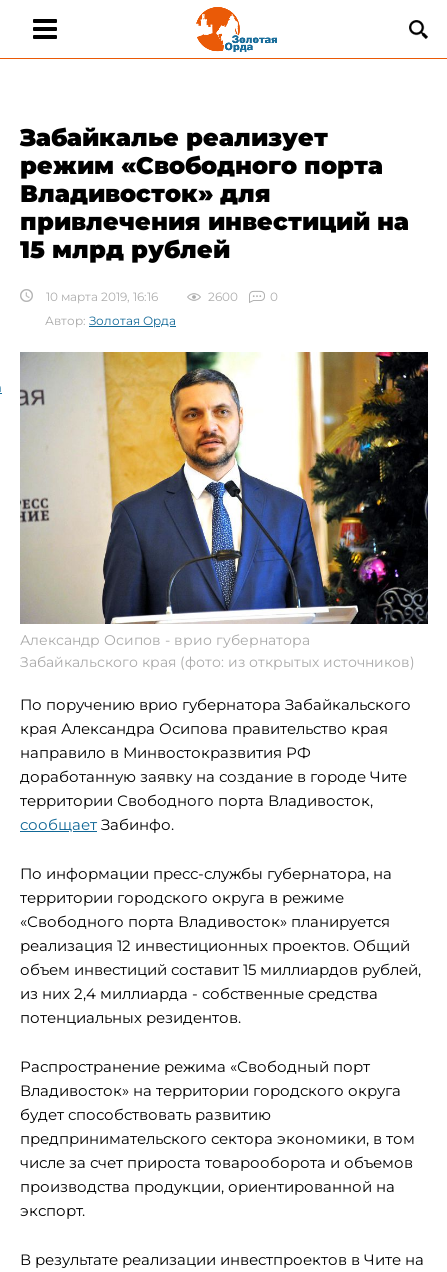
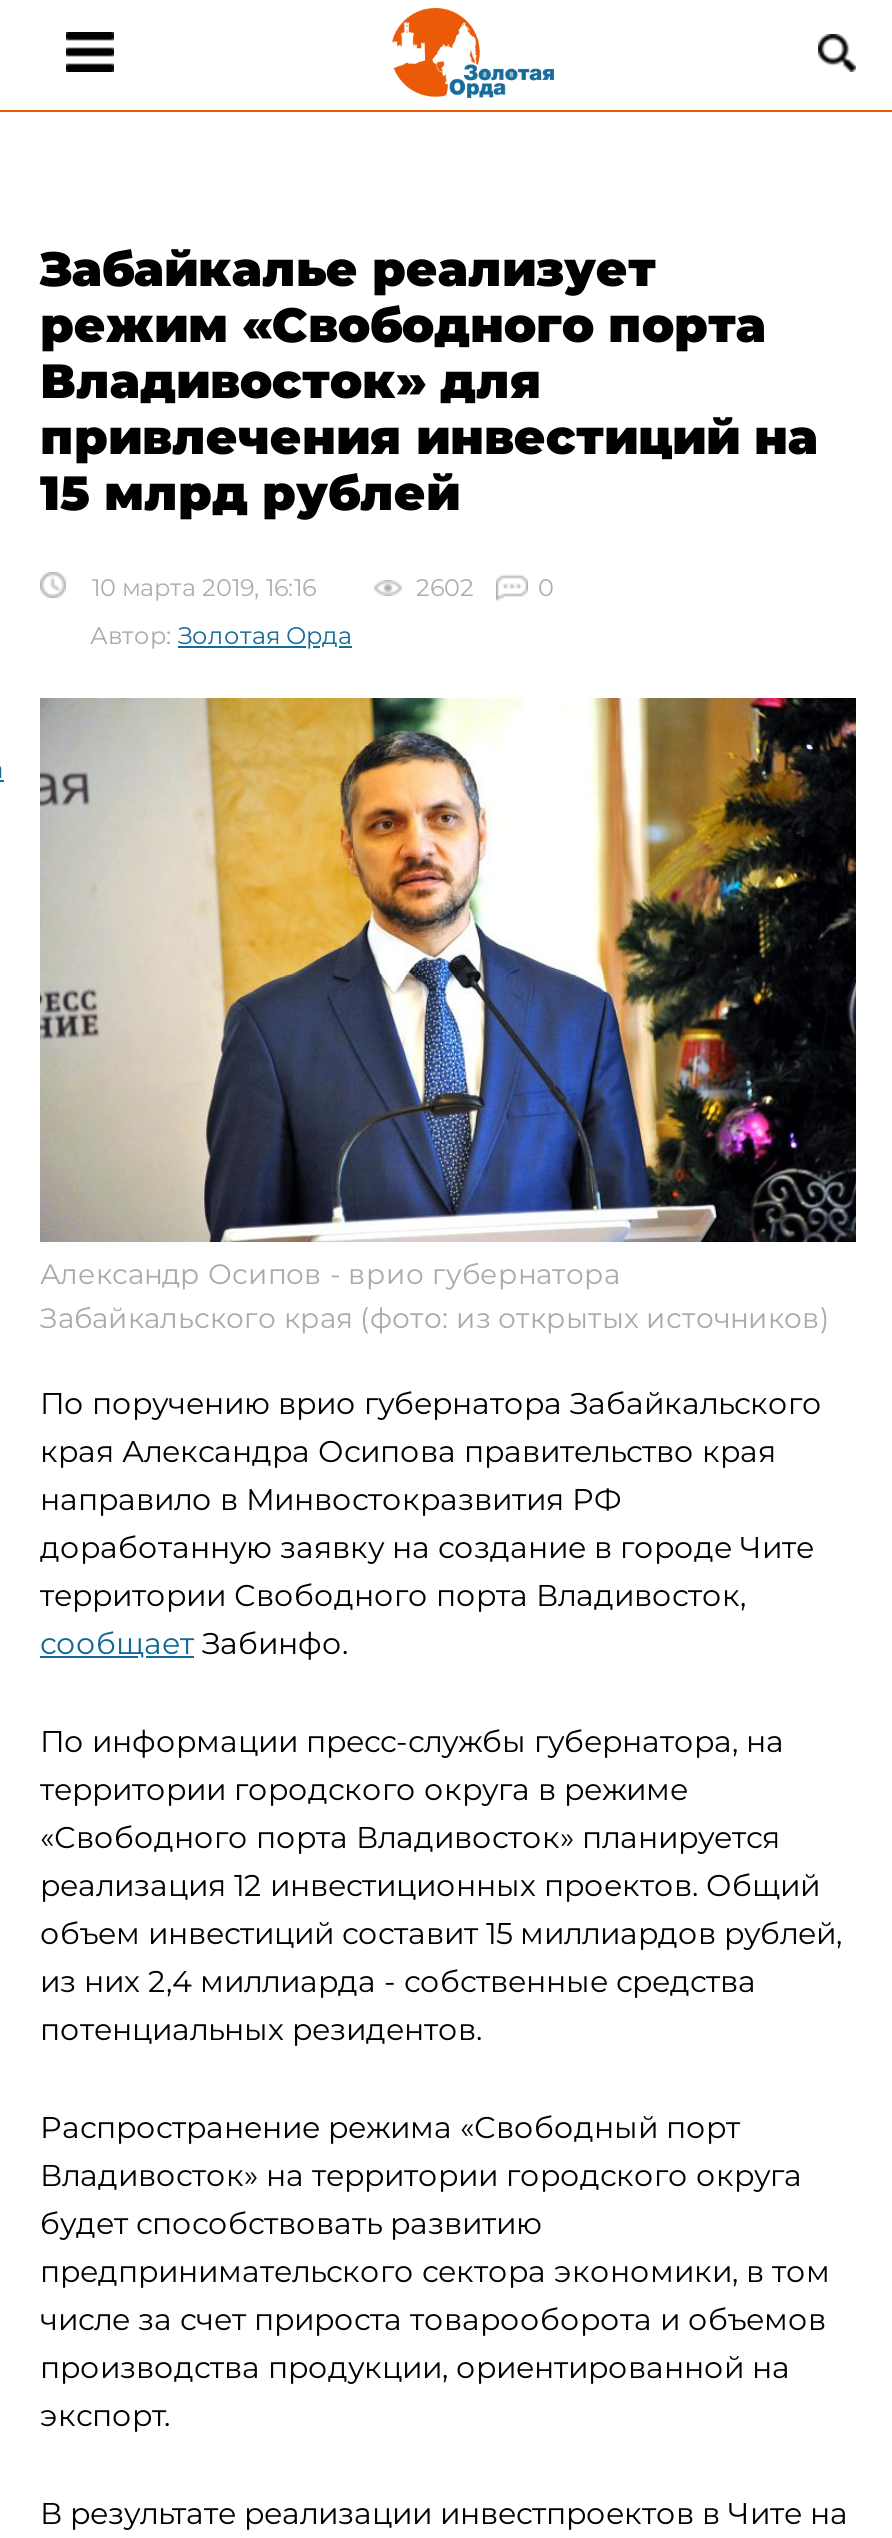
- 2600
+ 2602
